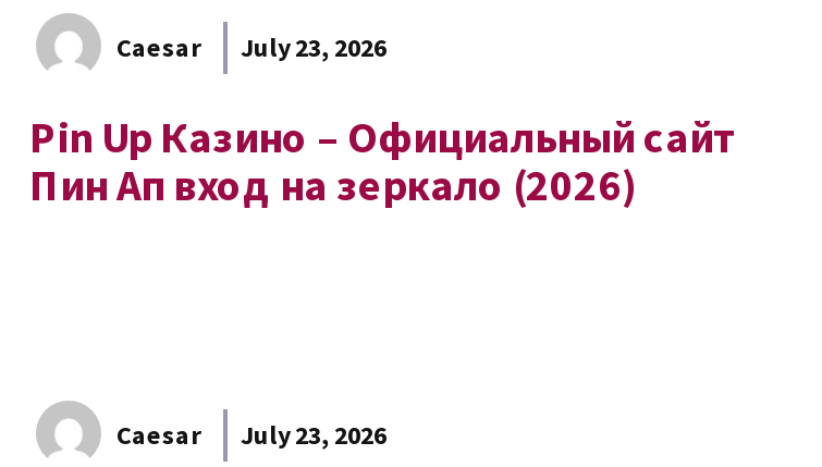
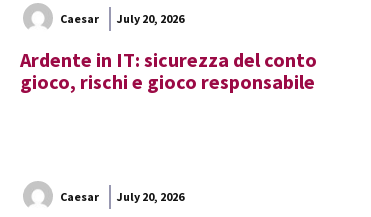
- Caesar July 23, 2026
+ Caesar July 20, 2026

- Pin Up Казино – Официальный сайт
- Пин Ап вход на зеркало (2026)
+ Ardente in IT: sicurezza del conto
+ gioco, rischi e gioco responsabile

- Caesar July 23, 2026
+ Caesar July 20, 2026
